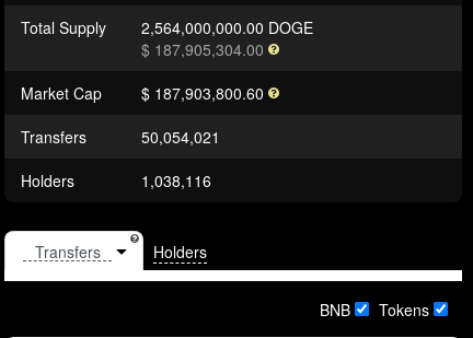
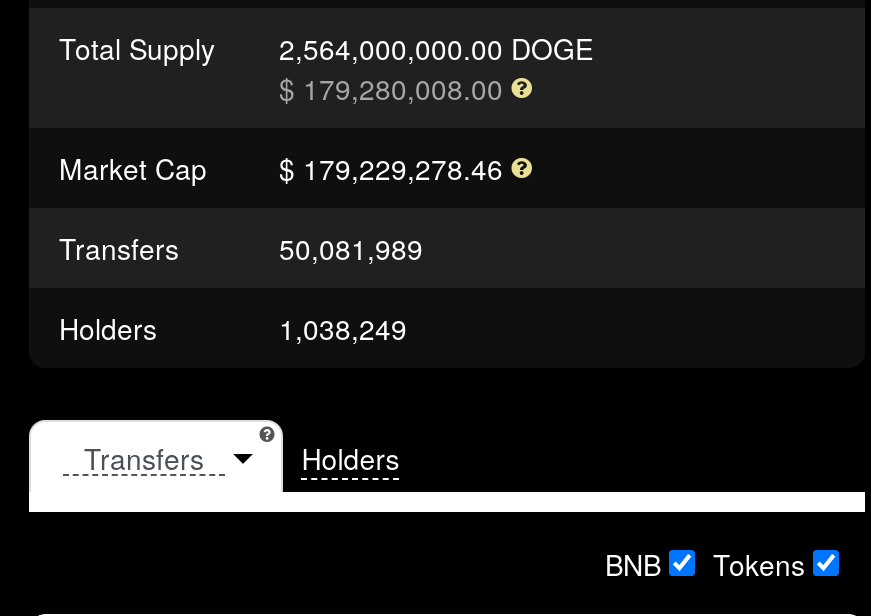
- $ 187,905,304.00
+ $ 179,280,008.00

- Market Cap $ 187,903,800.60
+ Market Cap $ 179,229,278.46

- 50,054,021
+ 50,081,989

- 1,038,116
+ 1,038,249
